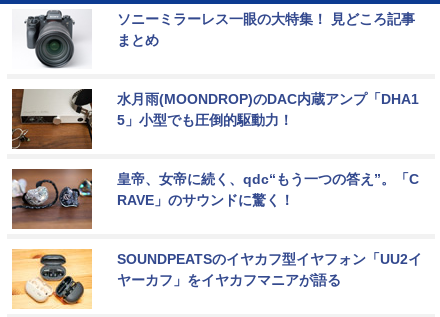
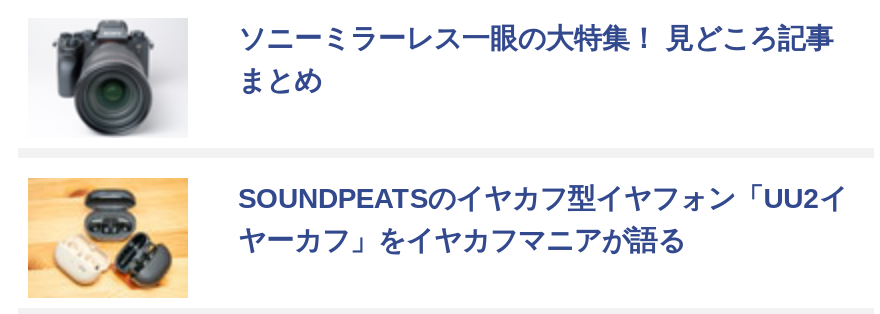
- [image]
- 水月雨(MOONDROP)のDAC内蔵アンプ「DHA1
- 5」小型でも圧倒的駆動力！

- [image]
- 皇帝、女帝に続く、qdc“もう一つの答え”。「C
- RAVE」のサウンドに驚く！
